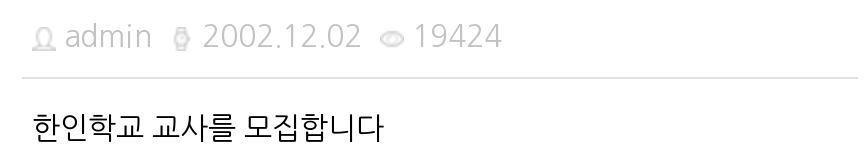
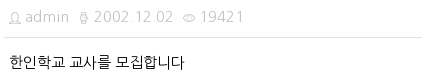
- admin 2002.12.02 19424
+ admin 2002.12.02 19421
